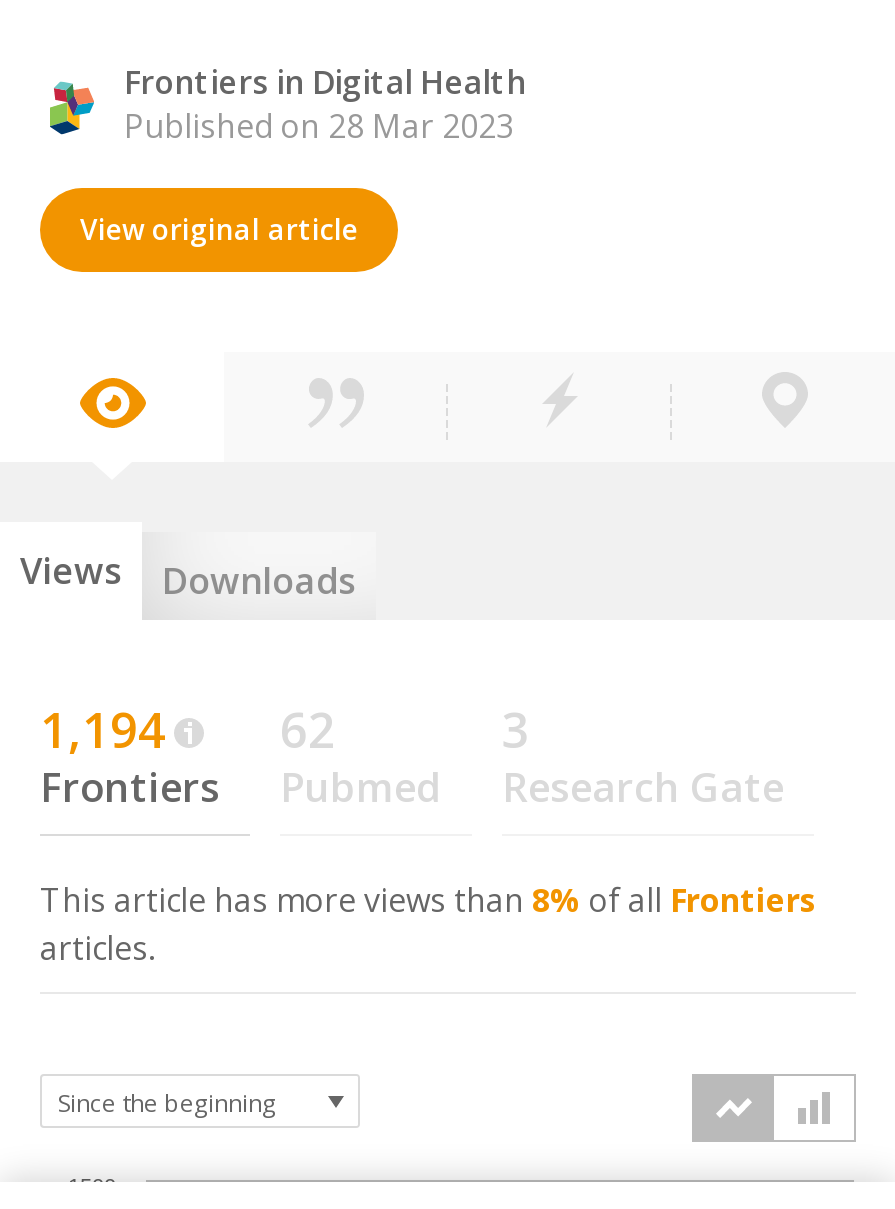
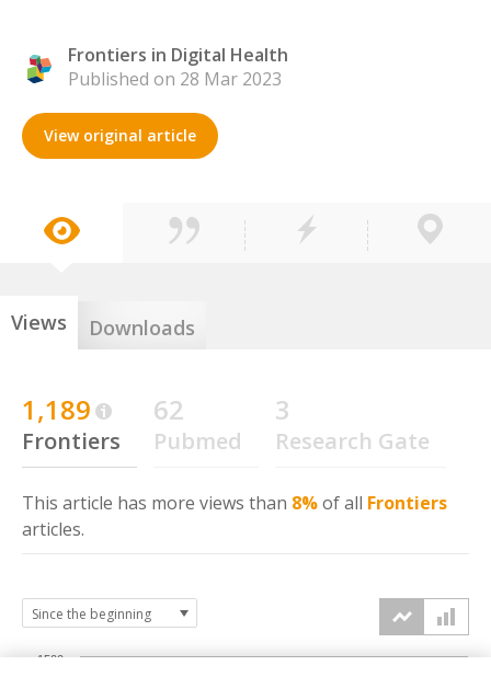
- 1,194
+ 1,189
